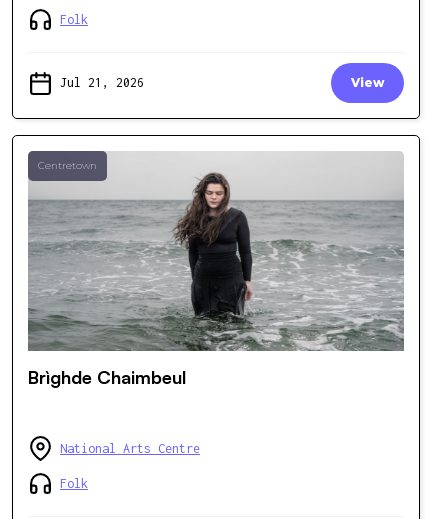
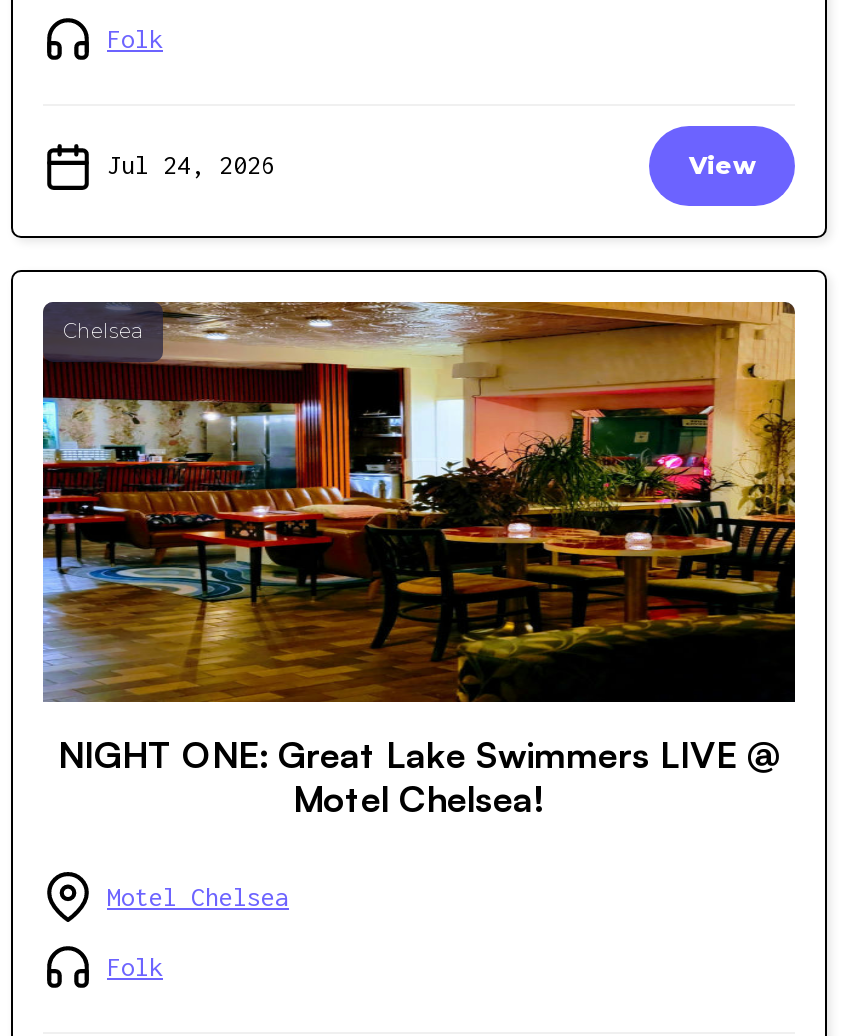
- Jul 21, 2026
+ Jul 24, 2026

- [image]
- Centretown
+ [image]
+ Chelsea

- Brìghde Chaimbeul
+ NIGHT ONE: Great Lake Swimmers LIVE @
+ Motel Chelsea!

- National Arts Centre
+ Motel Chelsea
